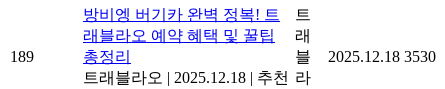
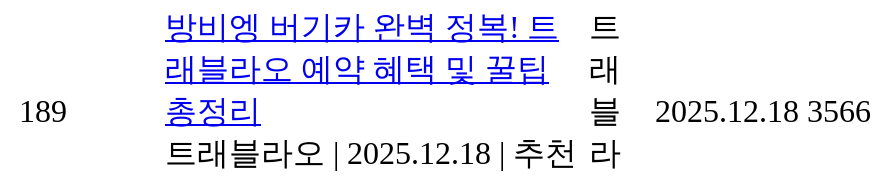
- 블 2025.12.18 3530
+ 블 2025.12.18 3566
